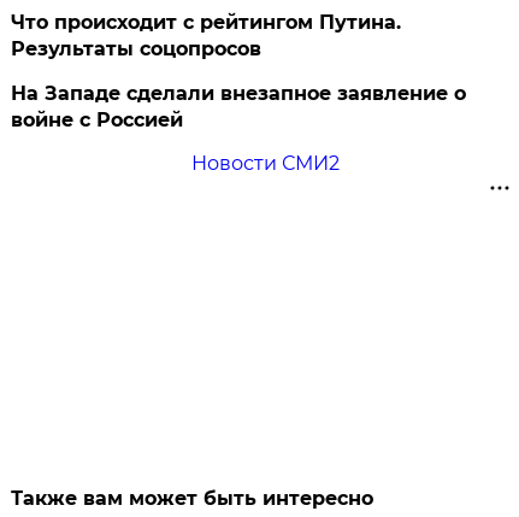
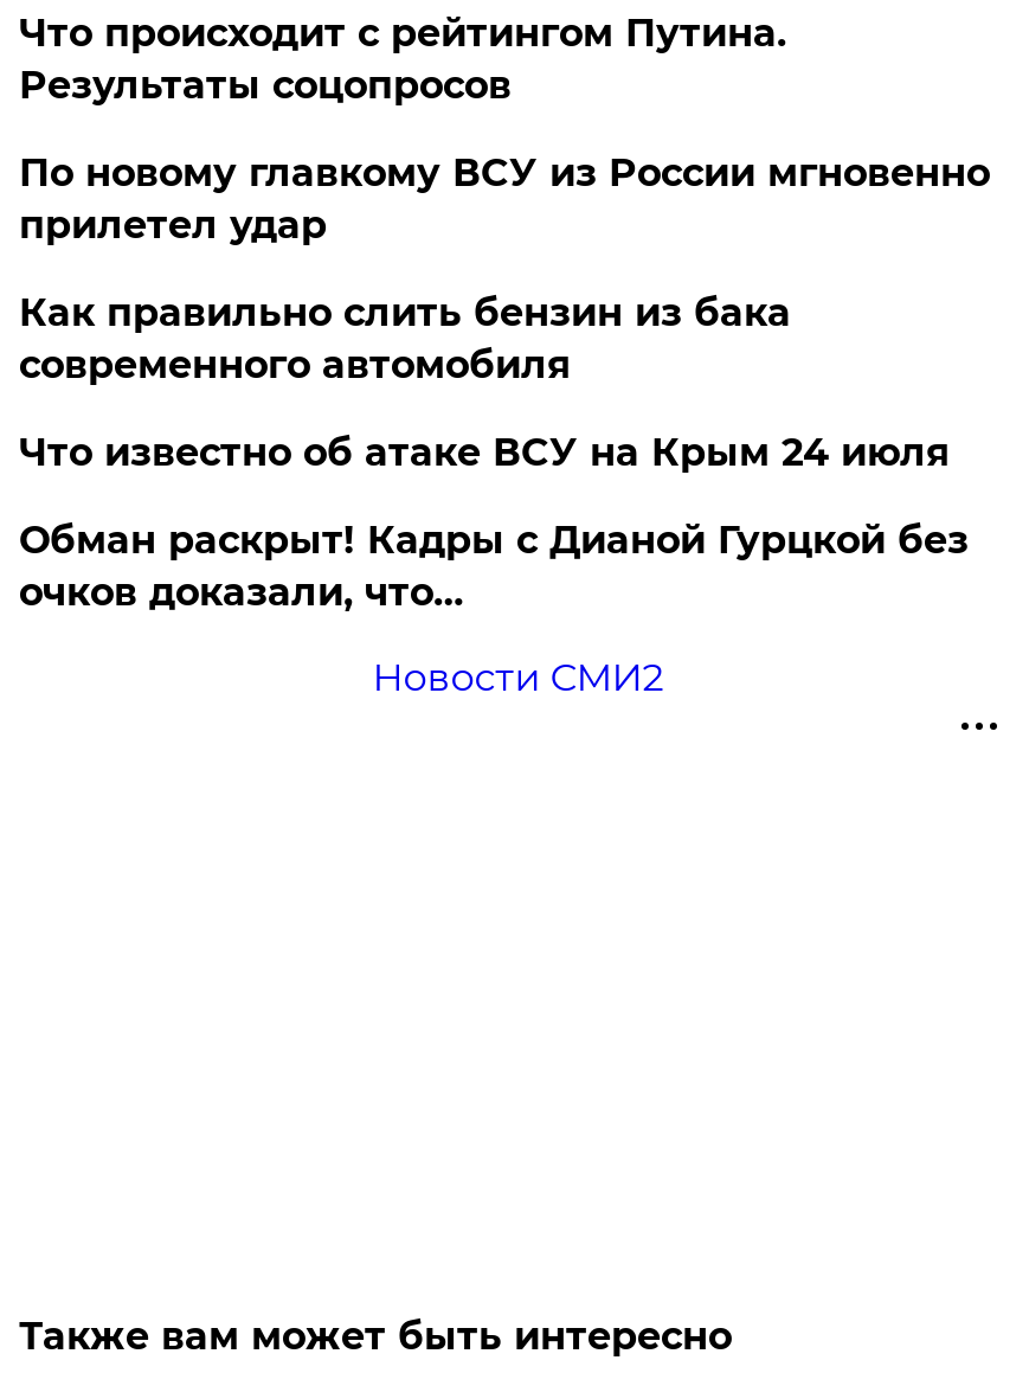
- На Западе сделали внезапное заявление о
- войне с Россией
+ По новому главкому ВСУ из России мгновенно
+ прилетел удар
+ Как правильно слить бензин из бака
+ современного автомобиля
+ Что известно об атаке ВСУ на Крым 24 июля
+ Обман раскрыт! Кадры с Дианой Гурцкой без
+ очков доказали, что…
